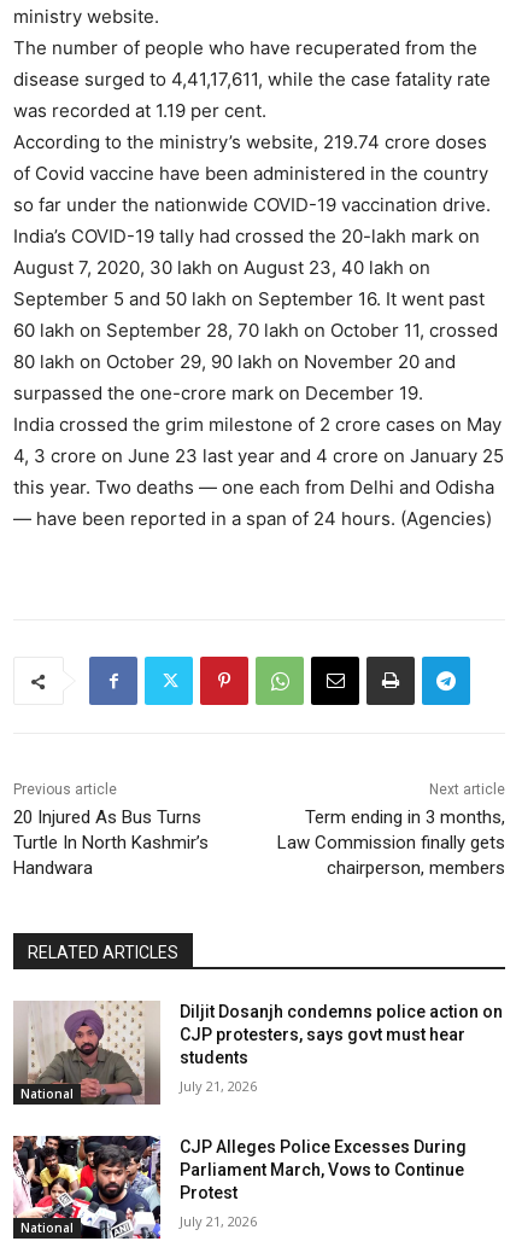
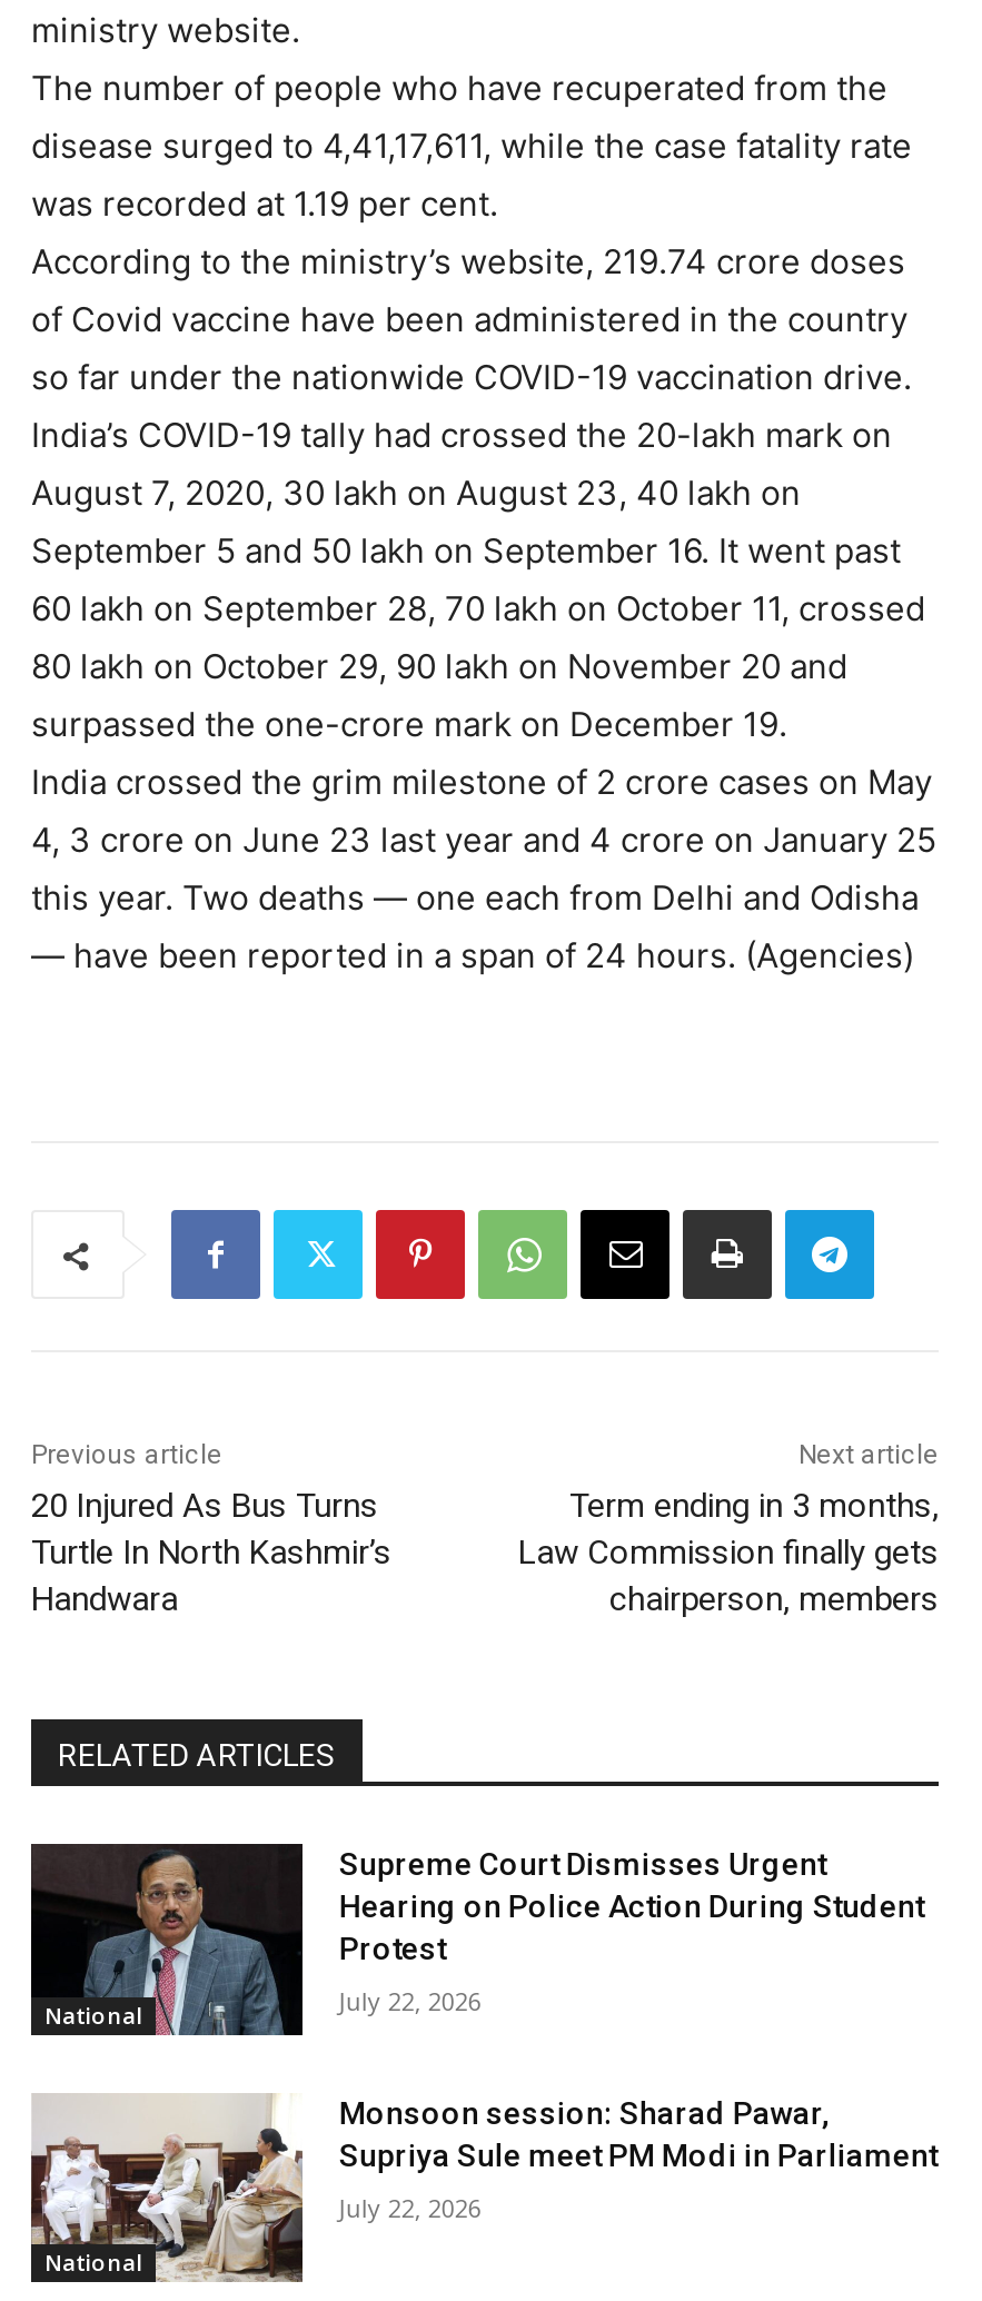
- [image]
- Diljit Dosanjh condemns police action on
- CJP protesters, says govt must hear
- students
+ [image]
+ Supreme Court Dismisses Urgent
+ Hearing on Police Action During Student
+ Protest

- July 21, 2026
+ July 22, 2026

- [image]
- CJP Alleges Police Excesses During
- Parliament March, Vows to Continue
- Protest
+ [image]
+ Monsoon session: Sharad Pawar,
+ Supriya Sule meet PM Modi in Parliament

- July 21, 2026
+ July 22, 2026
